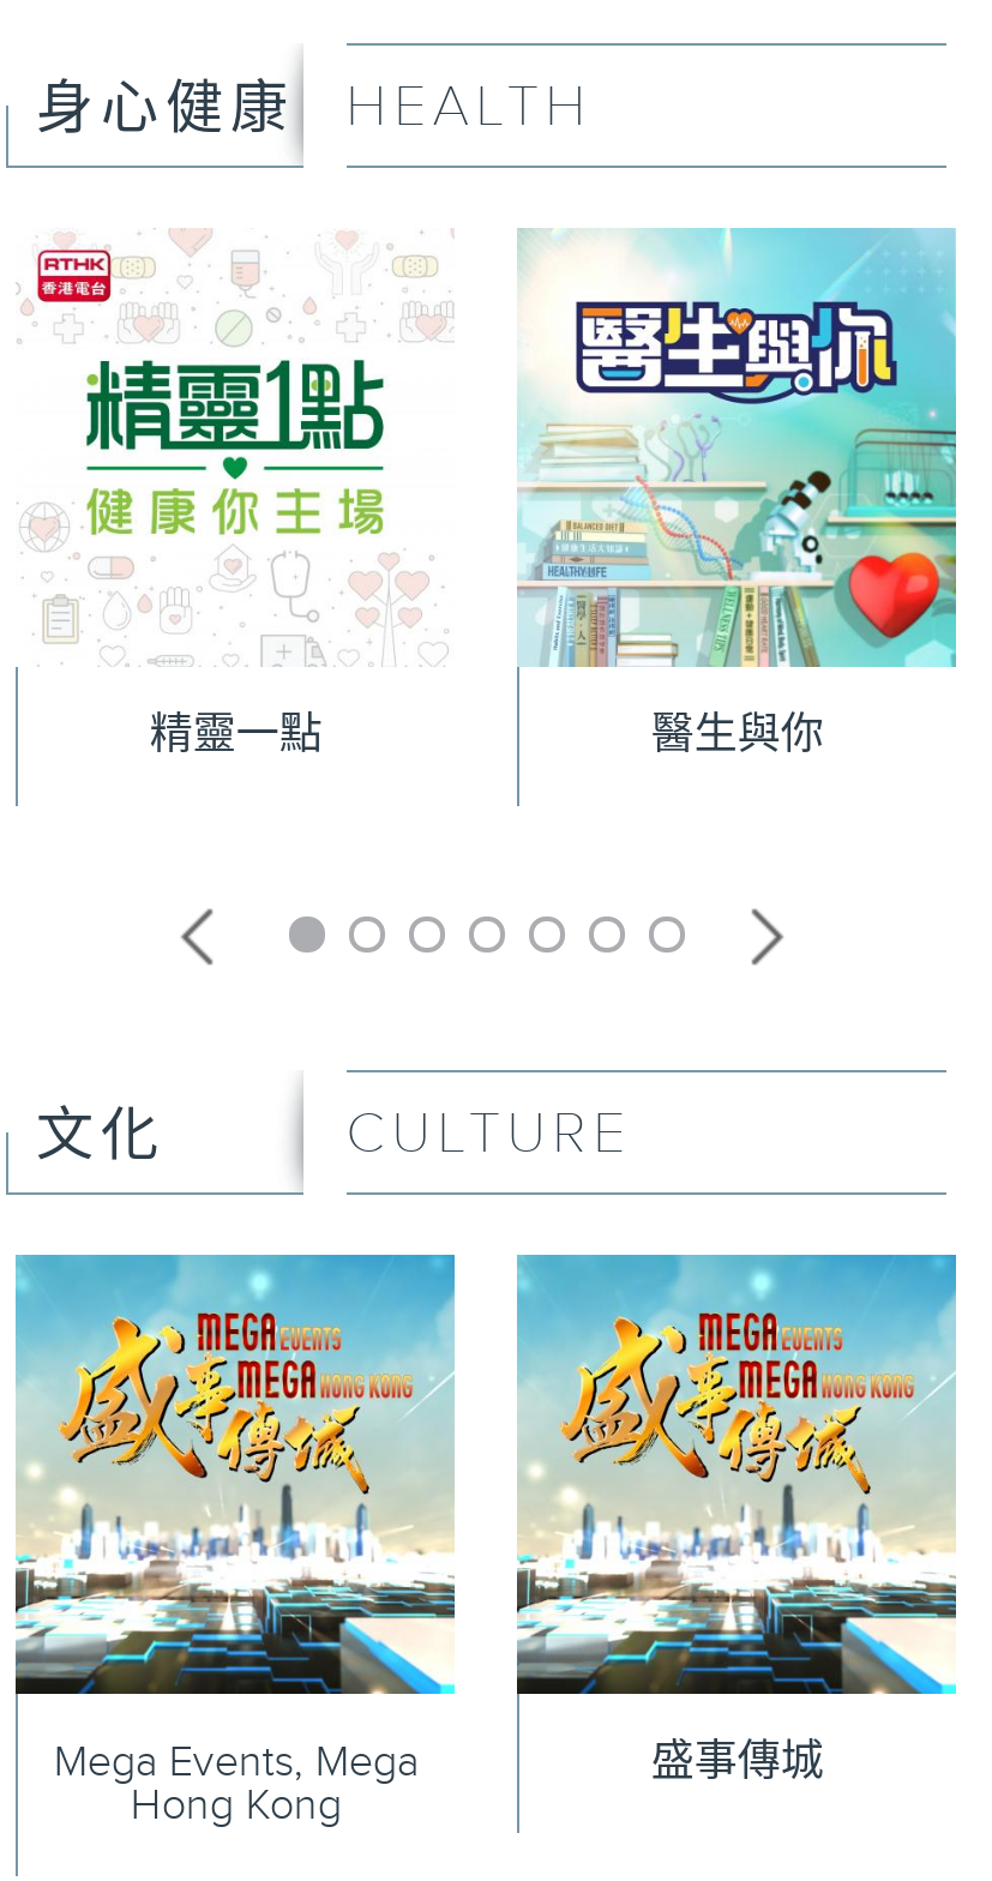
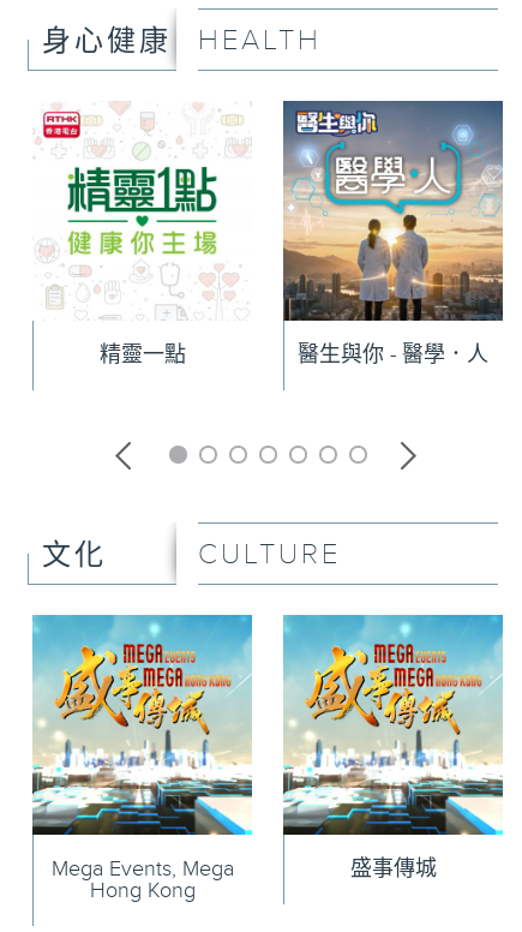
- [image]
- 醫生與你
+ [image]
+ 醫生與你 - 醫學．人
